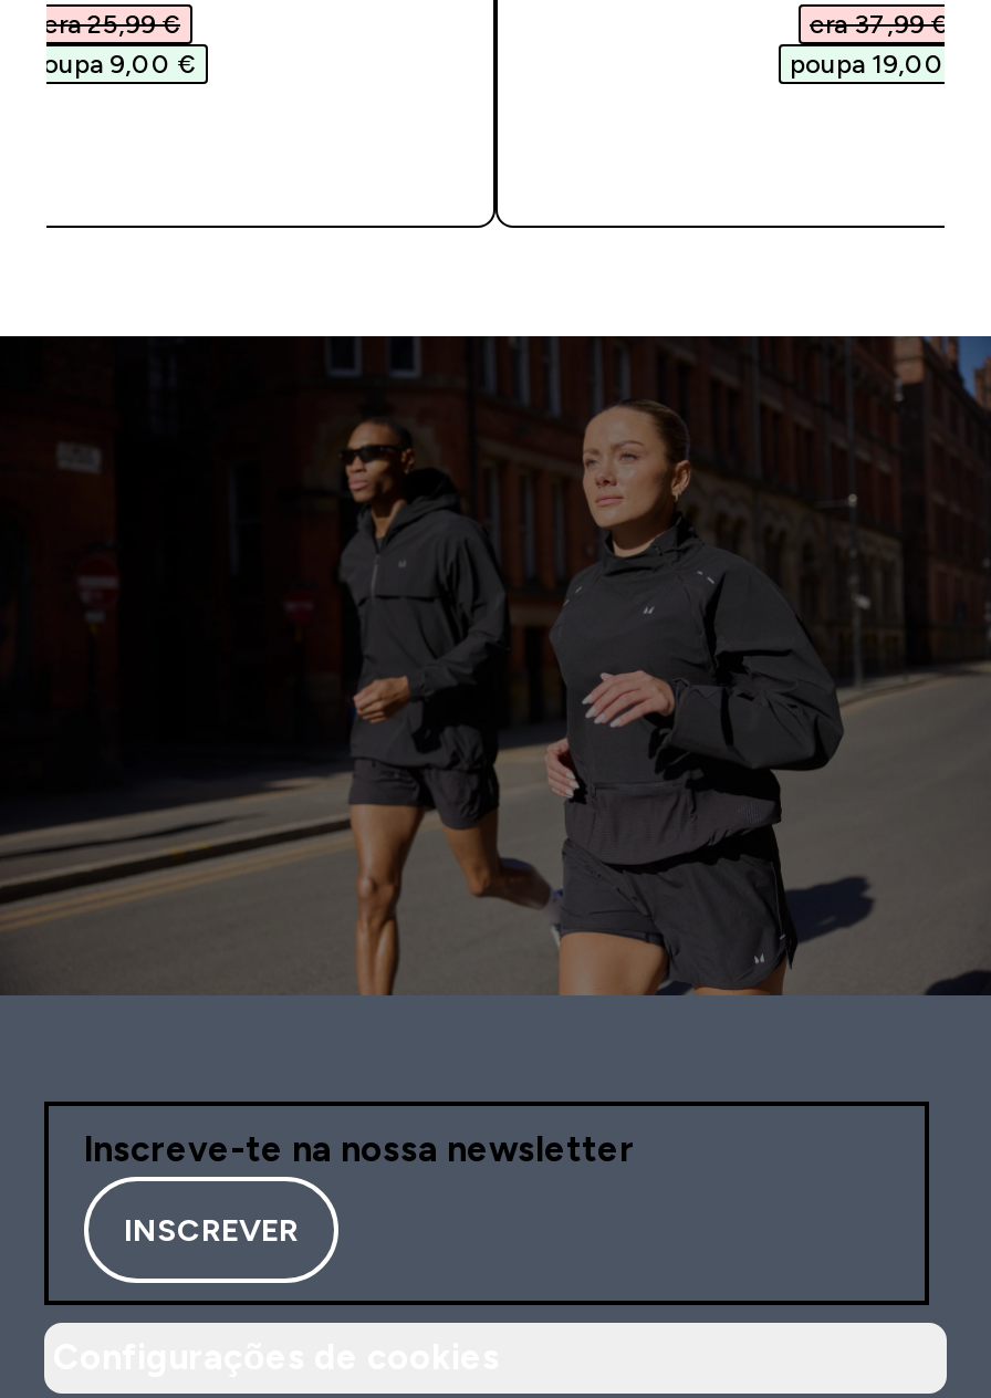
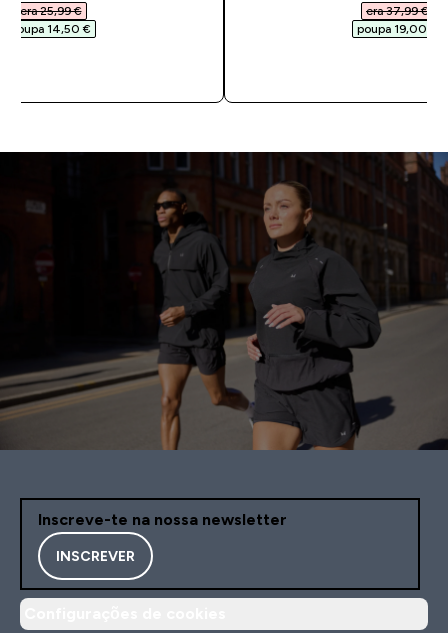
- poupa 9,00 €
+ poupa 14,50 €
